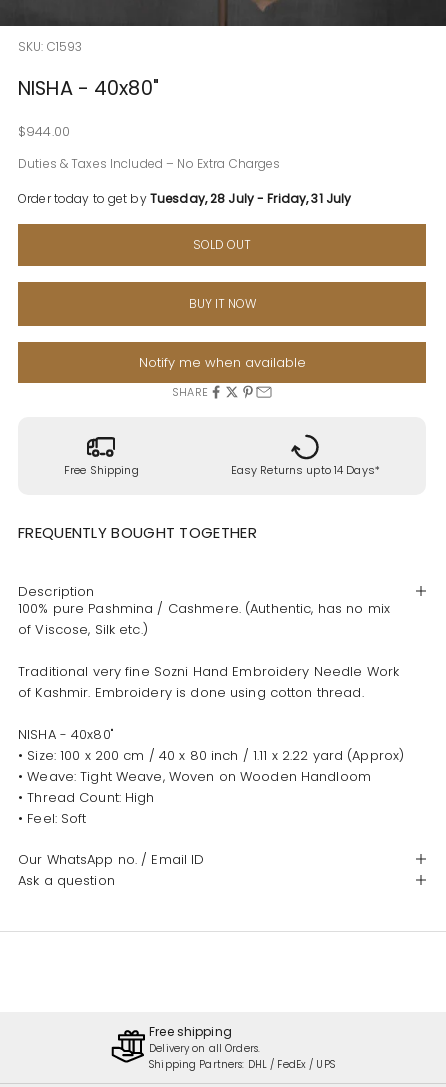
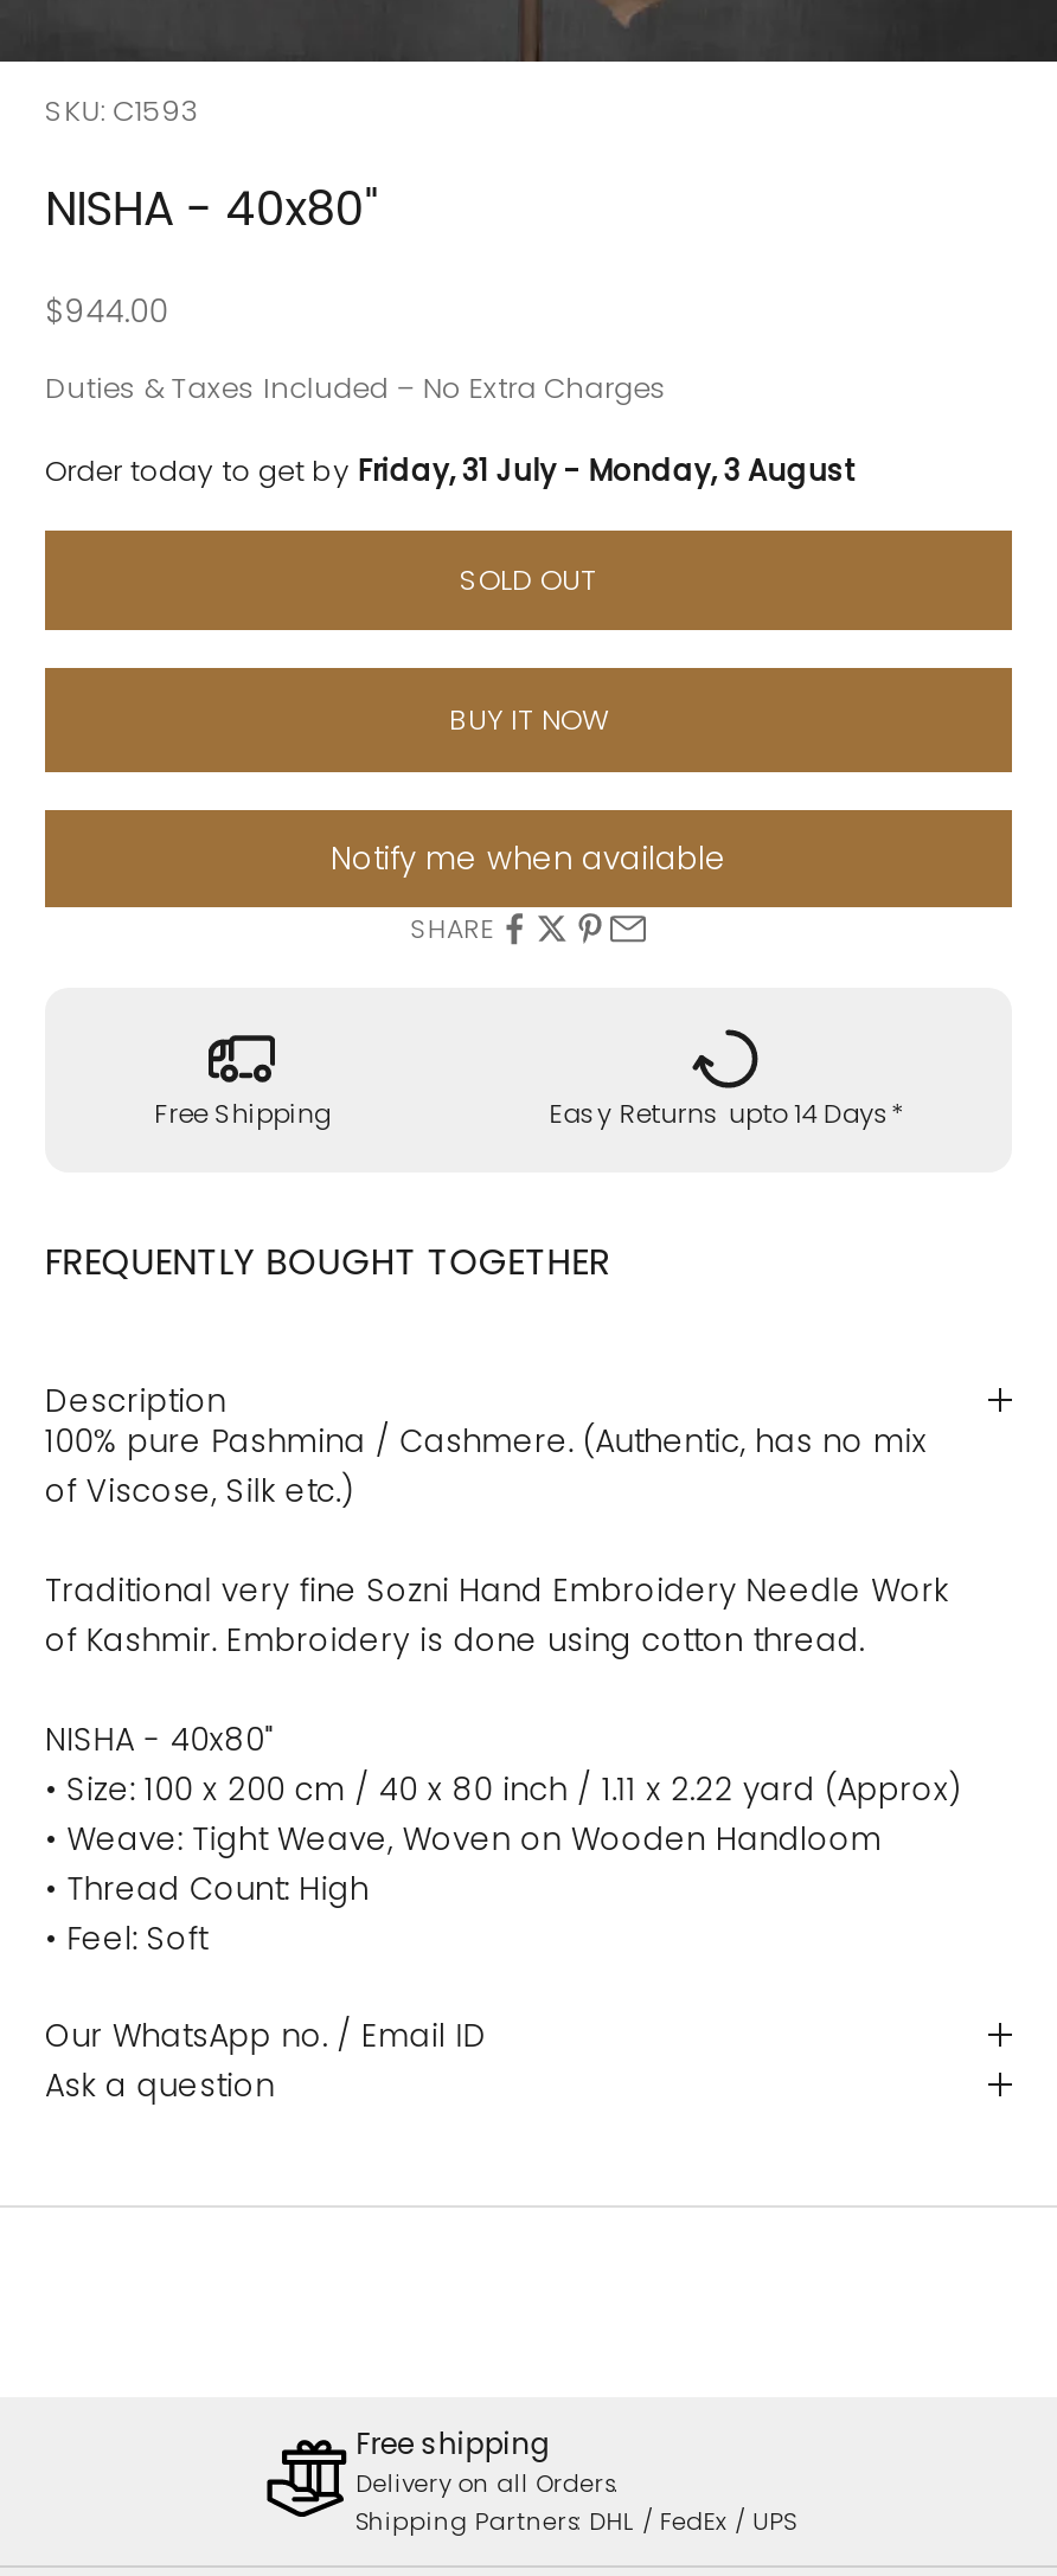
- Order today to get by Tuesday, 28 July - Friday, 31 July
+ Order today to get by Friday, 31 July - Monday, 3 August
